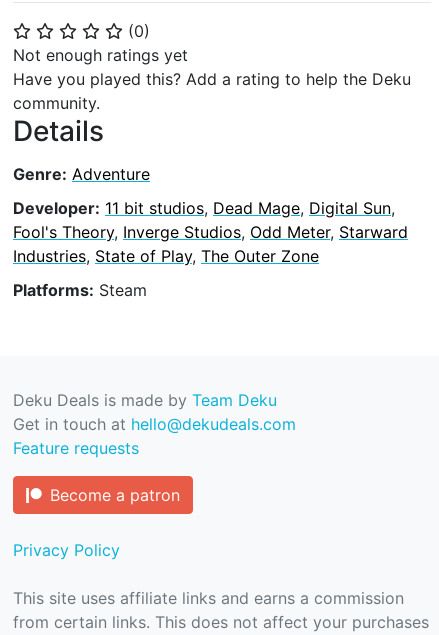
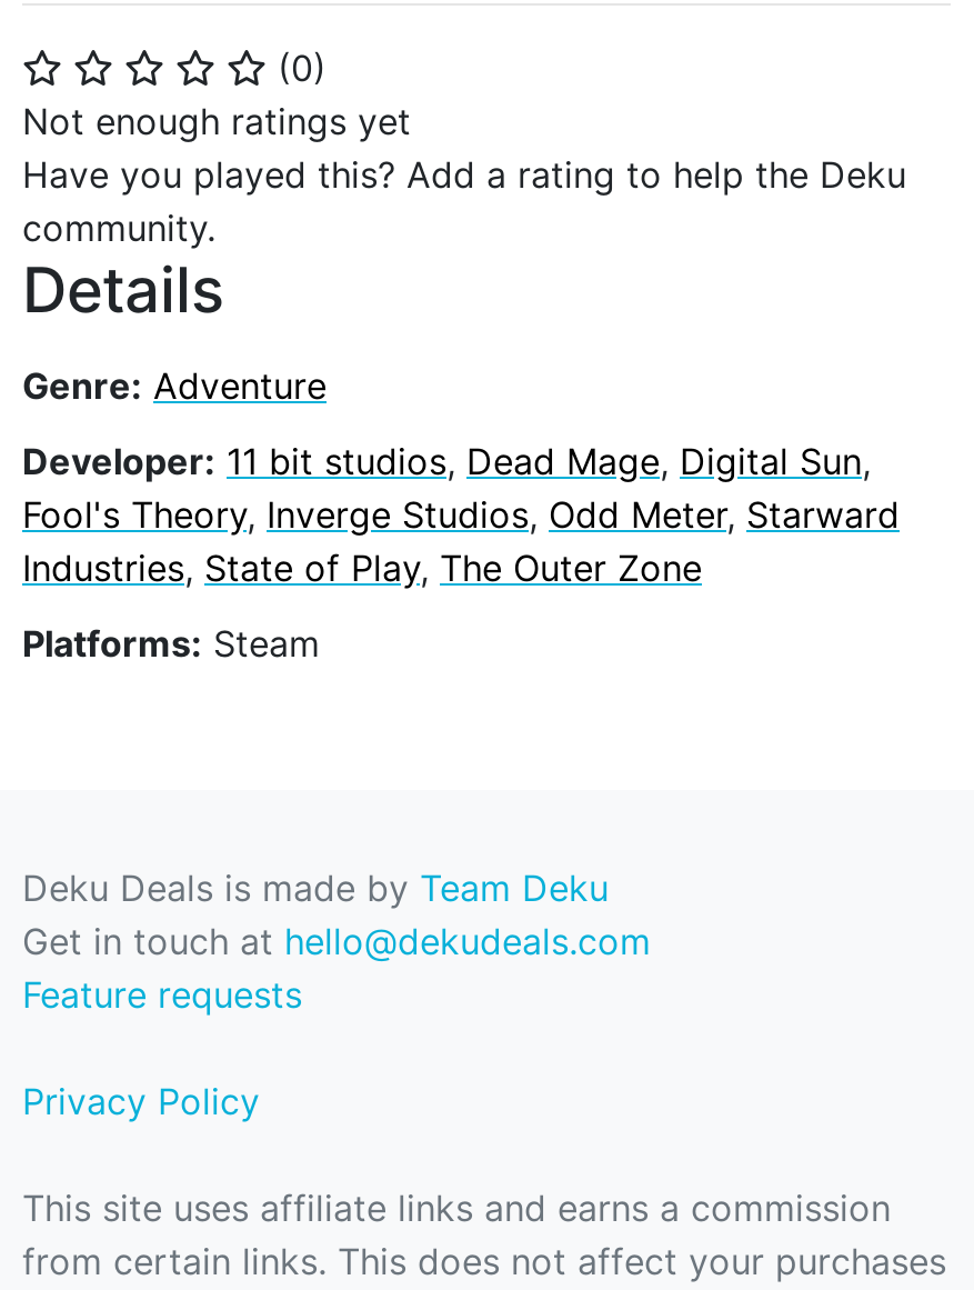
- Become a patron
